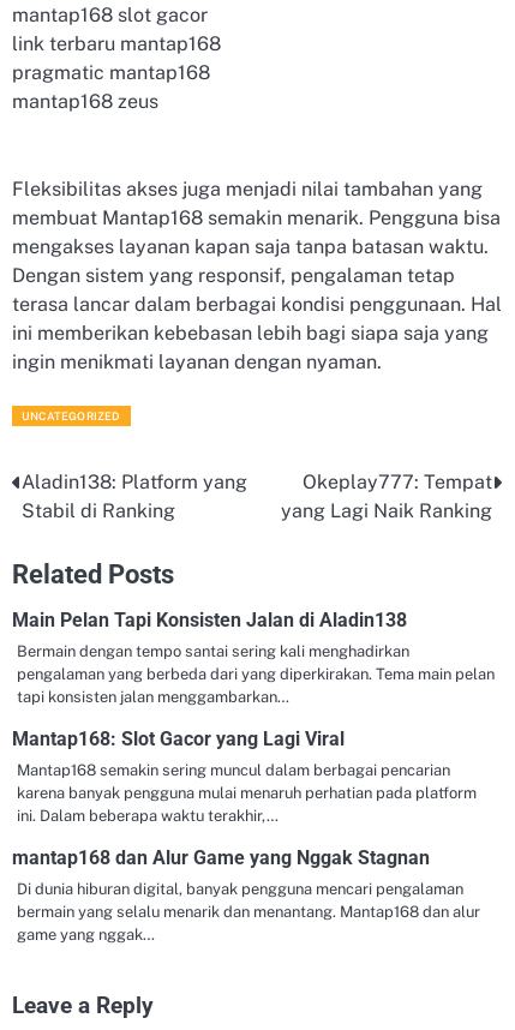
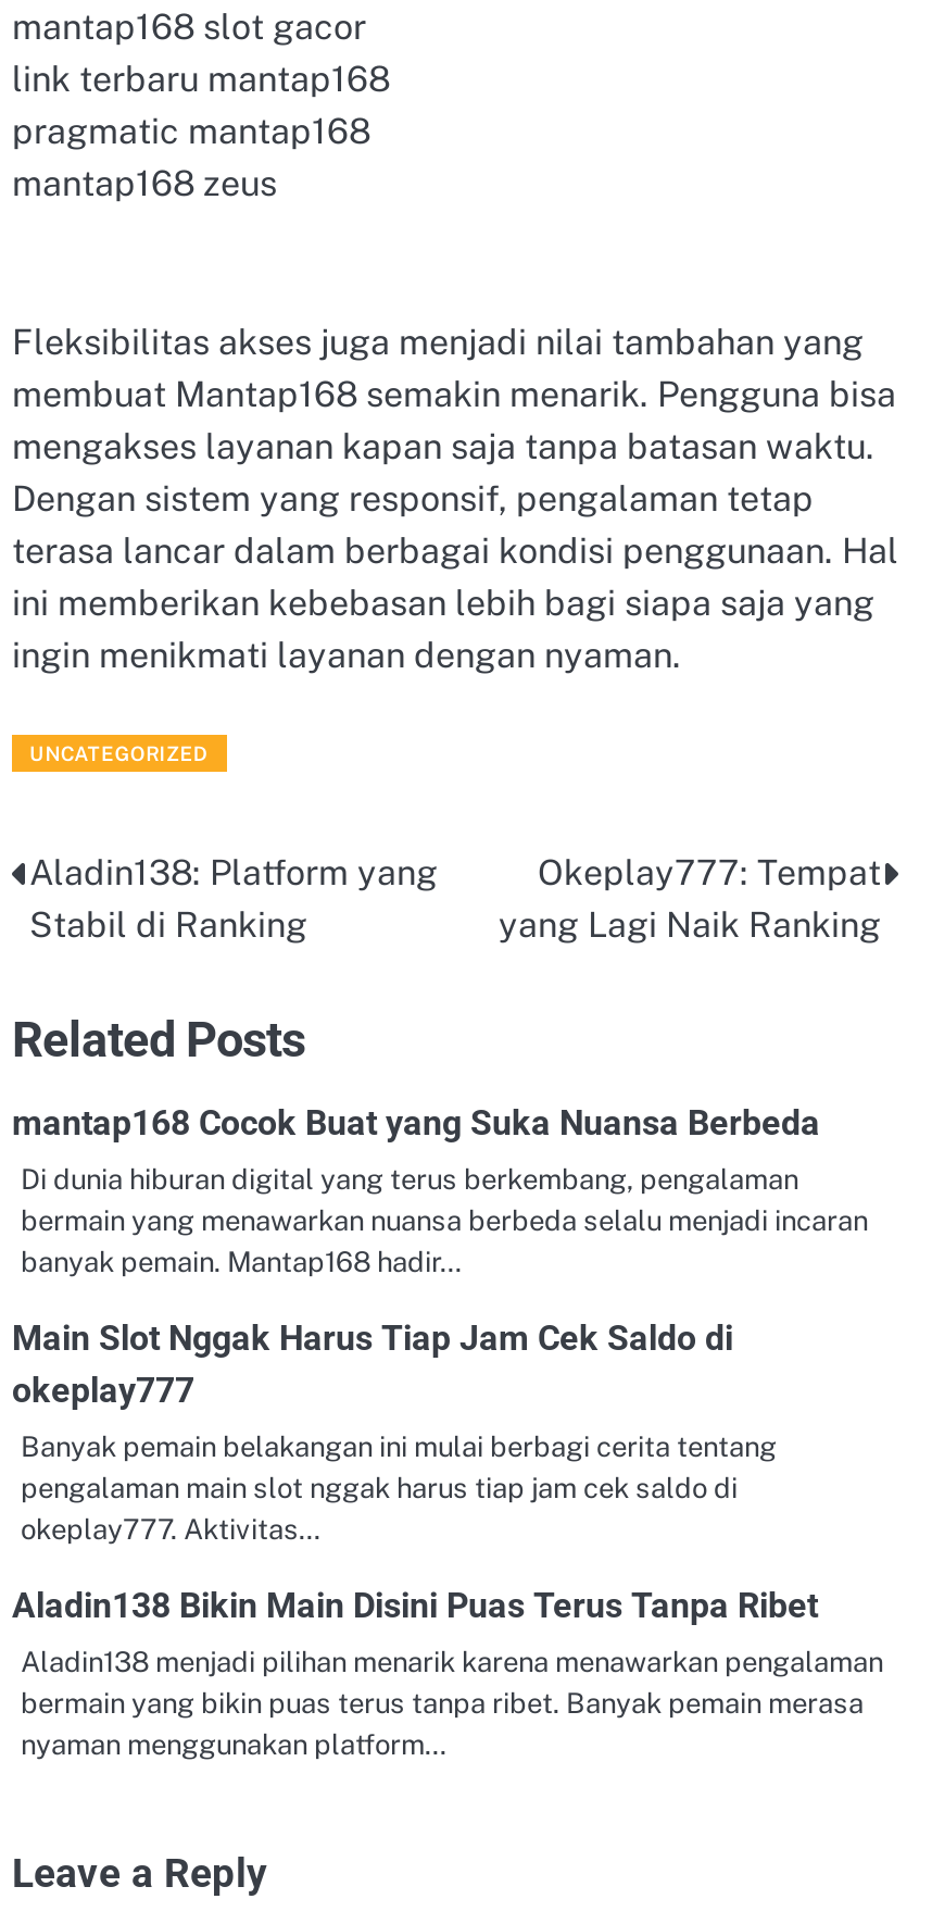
- Main Pelan Tapi Konsisten Jalan di Aladin138
+ mantap168 Cocok Buat yang Suka Nuansa Berbeda

- Bermain dengan tempo santai sering kali menghadirkan
- pengalaman yang berbeda dari yang diperkirakan. Tema main pelan
- tapi konsisten jalan menggambarkan…
+ Di dunia hiburan digital yang terus berkembang, pengalaman
+ bermain yang menawarkan nuansa berbeda selalu menjadi incaran
+ banyak pemain. Mantap168 hadir…

- Mantap168: Slot Gacor yang Lagi Viral
+ Main Slot Nggak Harus Tiap Jam Cek Saldo di
+ okeplay777

- Mantap168 semakin sering muncul dalam berbagai pencarian
- karena banyak pengguna mulai menaruh perhatian pada platform
- ini. Dalam beberapa waktu terakhir,…
+ Banyak pemain belakangan ini mulai berbagi cerita tentang
+ pengalaman main slot nggak harus tiap jam cek saldo di
+ okeplay777. Aktivitas…

- mantap168 dan Alur Game yang Nggak Stagnan
+ Aladin138 Bikin Main Disini Puas Terus Tanpa Ribet

- Di dunia hiburan digital, banyak pengguna mencari pengalaman
- bermain yang selalu menarik dan menantang. Mantap168 dan alur
- game yang nggak…
+ Aladin138 menjadi pilihan menarik karena menawarkan pengalaman
+ bermain yang bikin puas terus tanpa ribet. Banyak pemain merasa
+ nyaman menggunakan platform…
